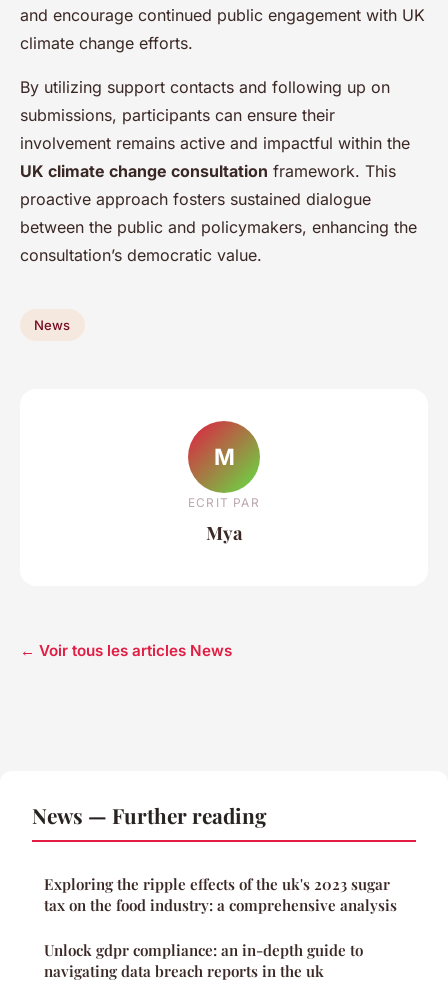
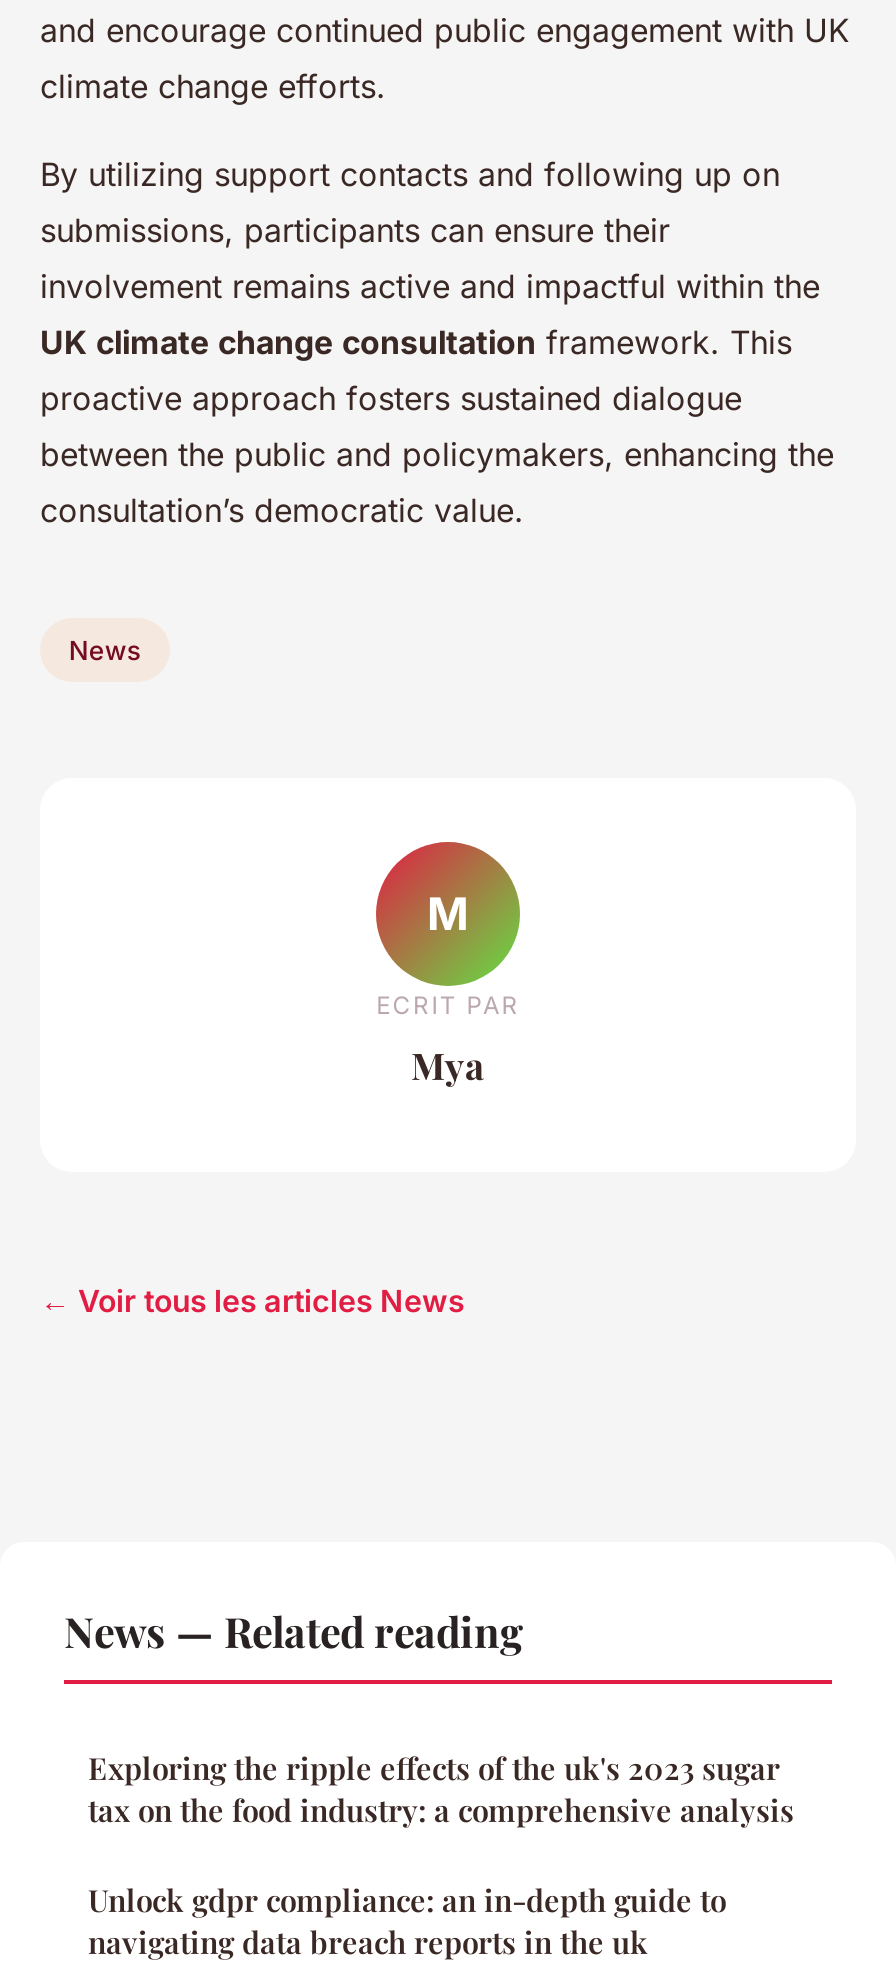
- News — Further reading
+ News — Related reading
